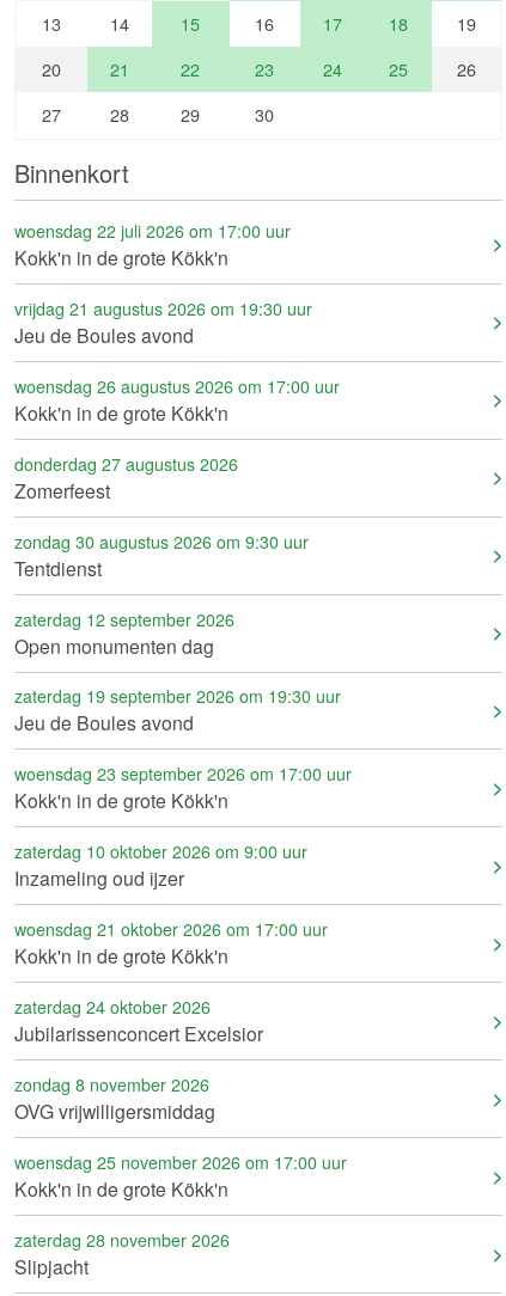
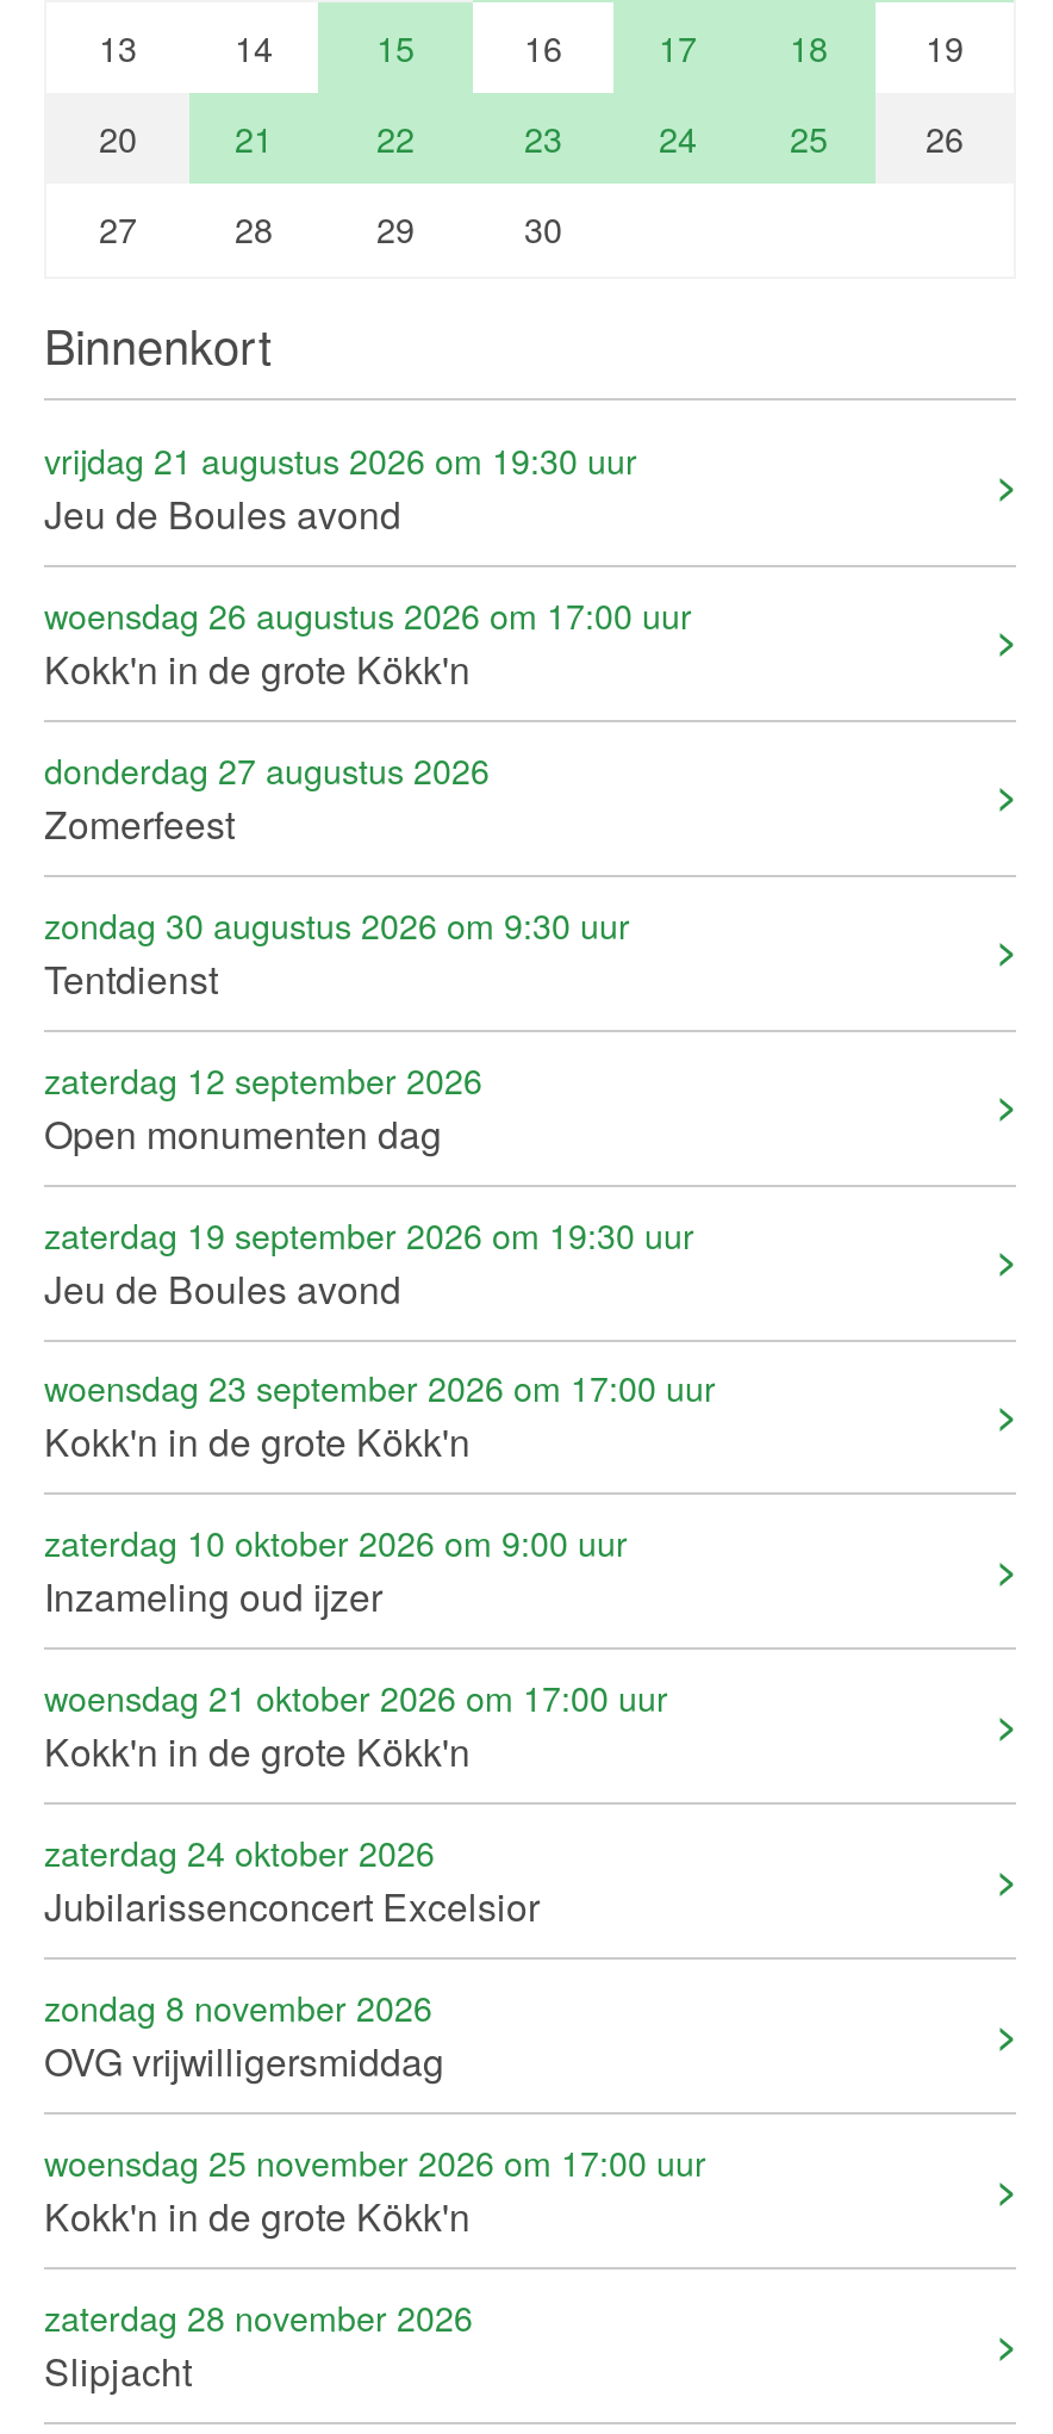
- woensdag 22 juli 2026 om 17:00 uur
- Kokk'n in de grote Kökk'n
